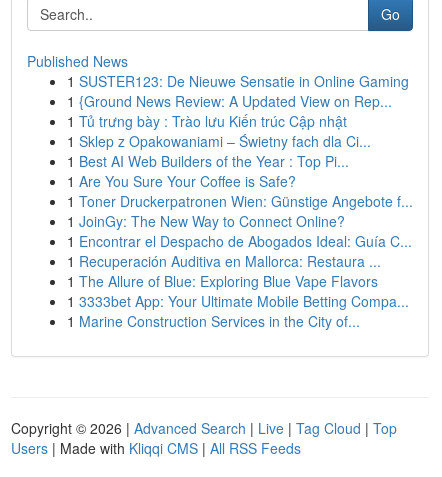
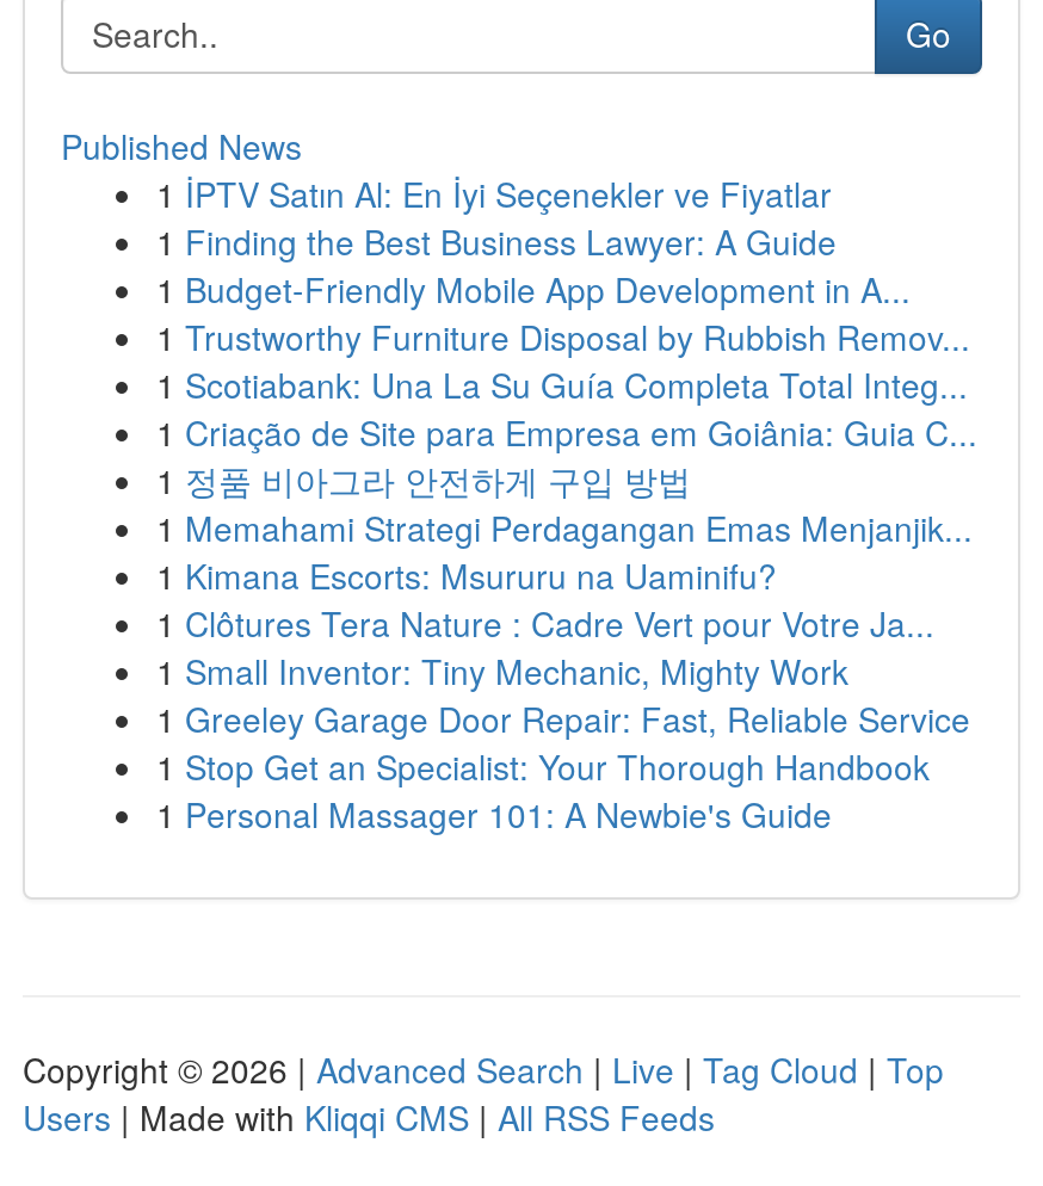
- 1 SUSTER123: De Nieuwe Sensatie in Online Gaming
- 1 {Ground News Review: A Updated View on Rep...
- 1 Tủ trưng bày : Trào lưu Kiến trúc Cập nhật
- 1 Sklep z Opakowaniami – Świetny fach dla Ci...
- 1 Best AI Web Builders of the Year : Top Pi...
- 1 Are You Sure Your Coffee is Safe?
- 1 Toner Druckerpatronen Wien: Günstige Angebote f...
- 1 JoinGy: The New Way to Connect Online?
- 1 Encontrar el Despacho de Abogados Ideal: Guía C...
- 1 Recuperación Auditiva en Mallorca: Restaura ...
- 1 The Allure of Blue: Exploring Blue Vape Flavors
- 1 3333bet App: Your Ultimate Mobile Betting Compa...
- 1 Marine Construction Services in the City of...
+ 1 İPTV Satın Al: En İyi Seçenekler ve Fiyatlar
+ 1 Finding the Best Business Lawyer: A Guide
+ 1 Budget-Friendly Mobile App Development in A...
+ 1 Trustworthy Furniture Disposal by Rubbish Remov...
+ 1 Scotiabank: Una La Su Guía Completa Total Integ...
+ 1 Criação de Site para Empresa em Goiânia: Guia C...
+ 1 정품 비아그라 안전하게 구입 방법
+ 1 Memahami Strategi Perdagangan Emas Menjanjik...
+ 1 Kimana Escorts: Msururu na Uaminifu?
+ 1 Clôtures Tera Nature : Cadre Vert pour Votre Ja...
+ 1 Small Inventor: Tiny Mechanic, Mighty Work
+ 1 Greeley Garage Door Repair: Fast, Reliable Service
+ 1 Stop Get an Specialist: Your Thorough Handbook
+ 1 Personal Massager 101: A Newbie's Guide
